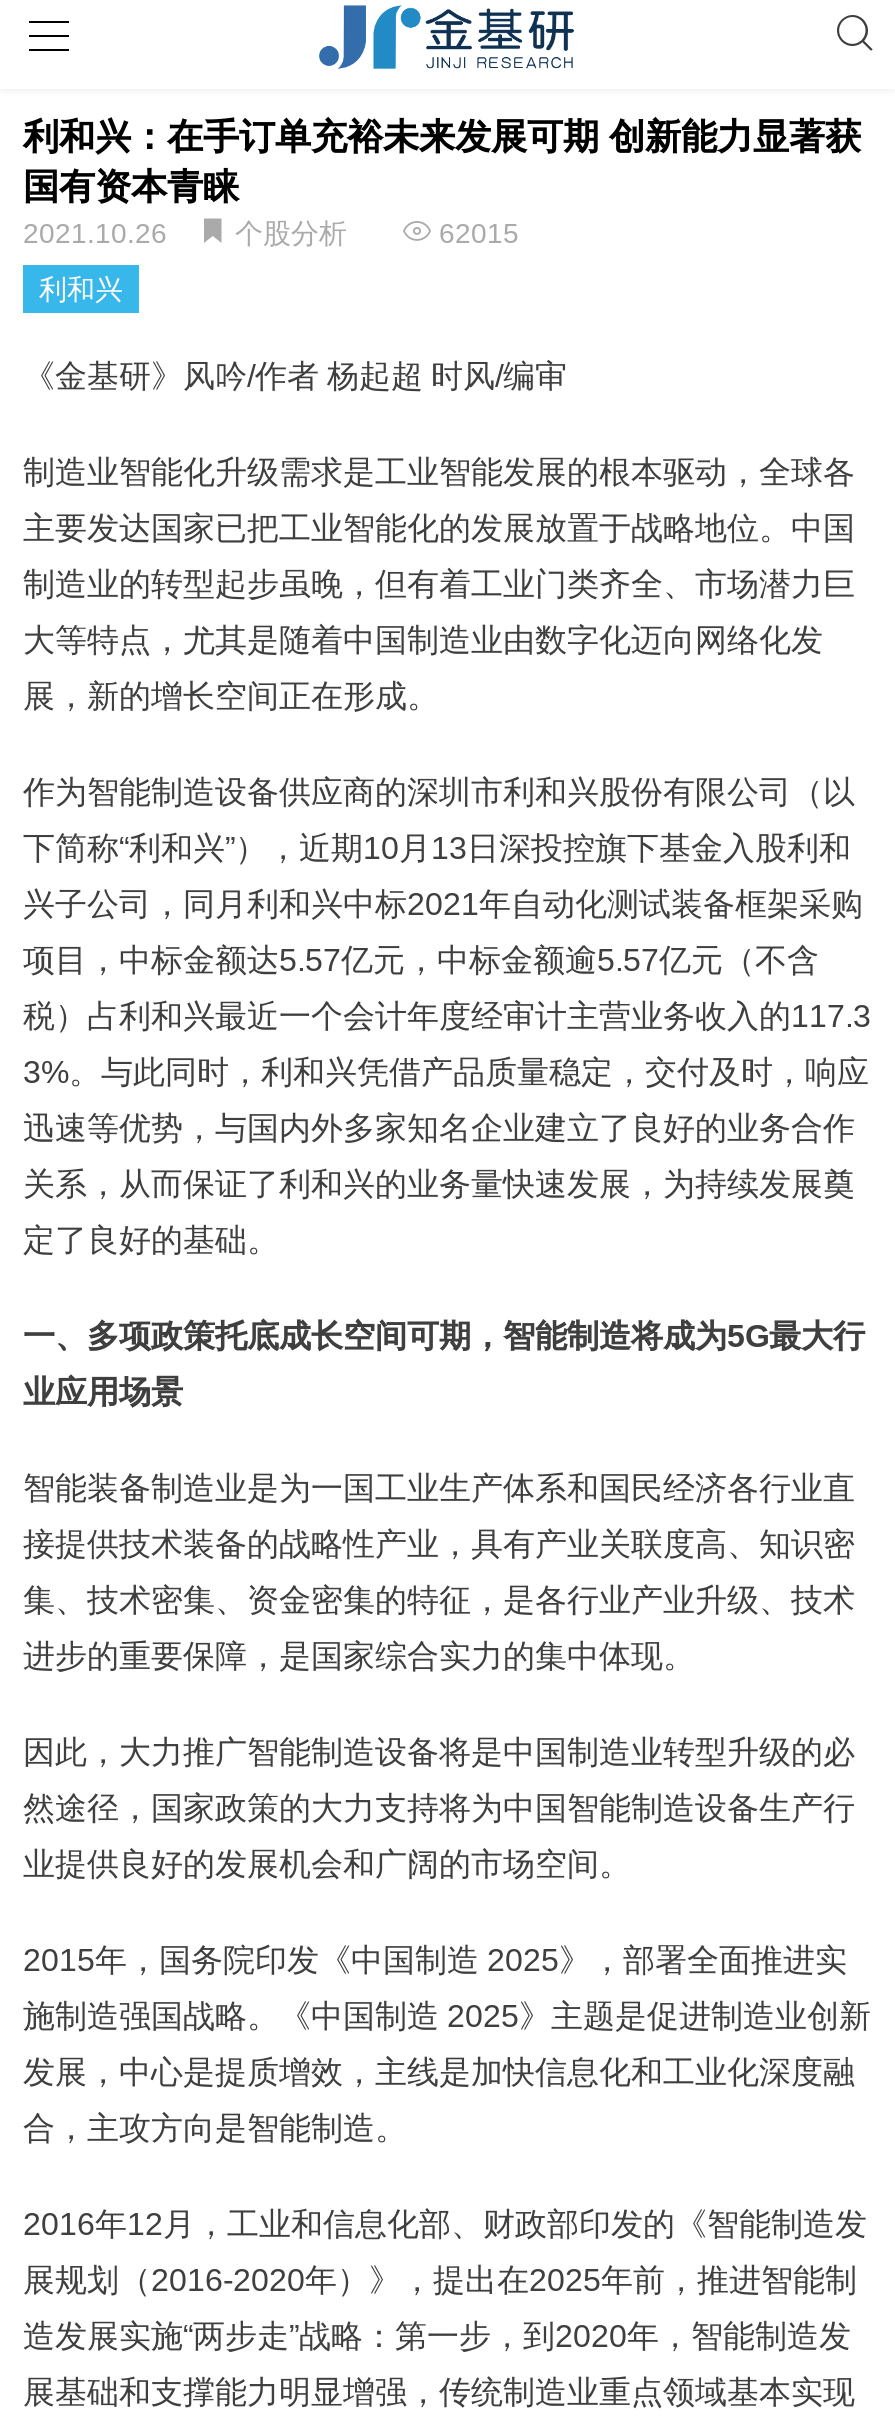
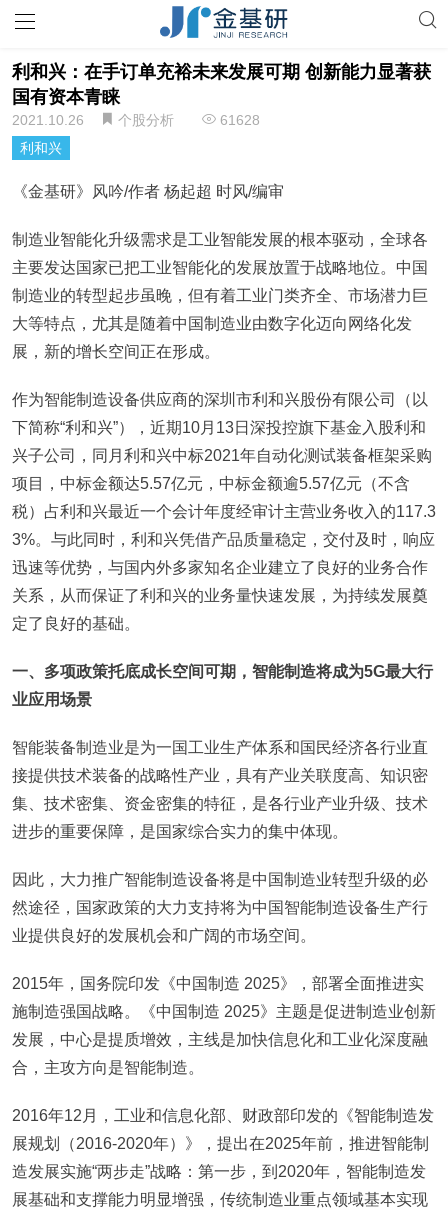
- 62015
+ 61628
